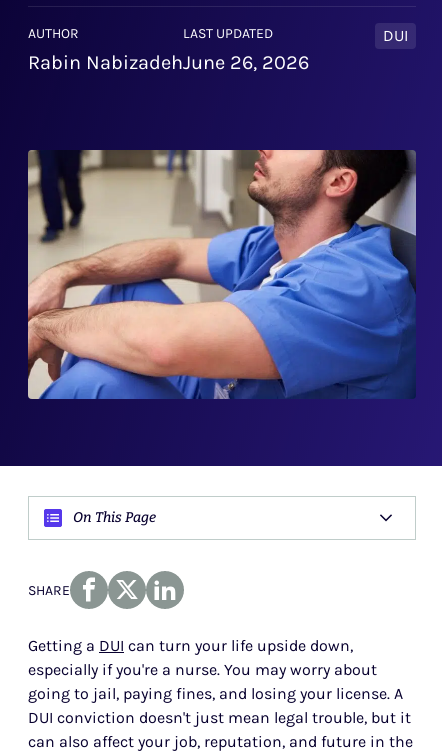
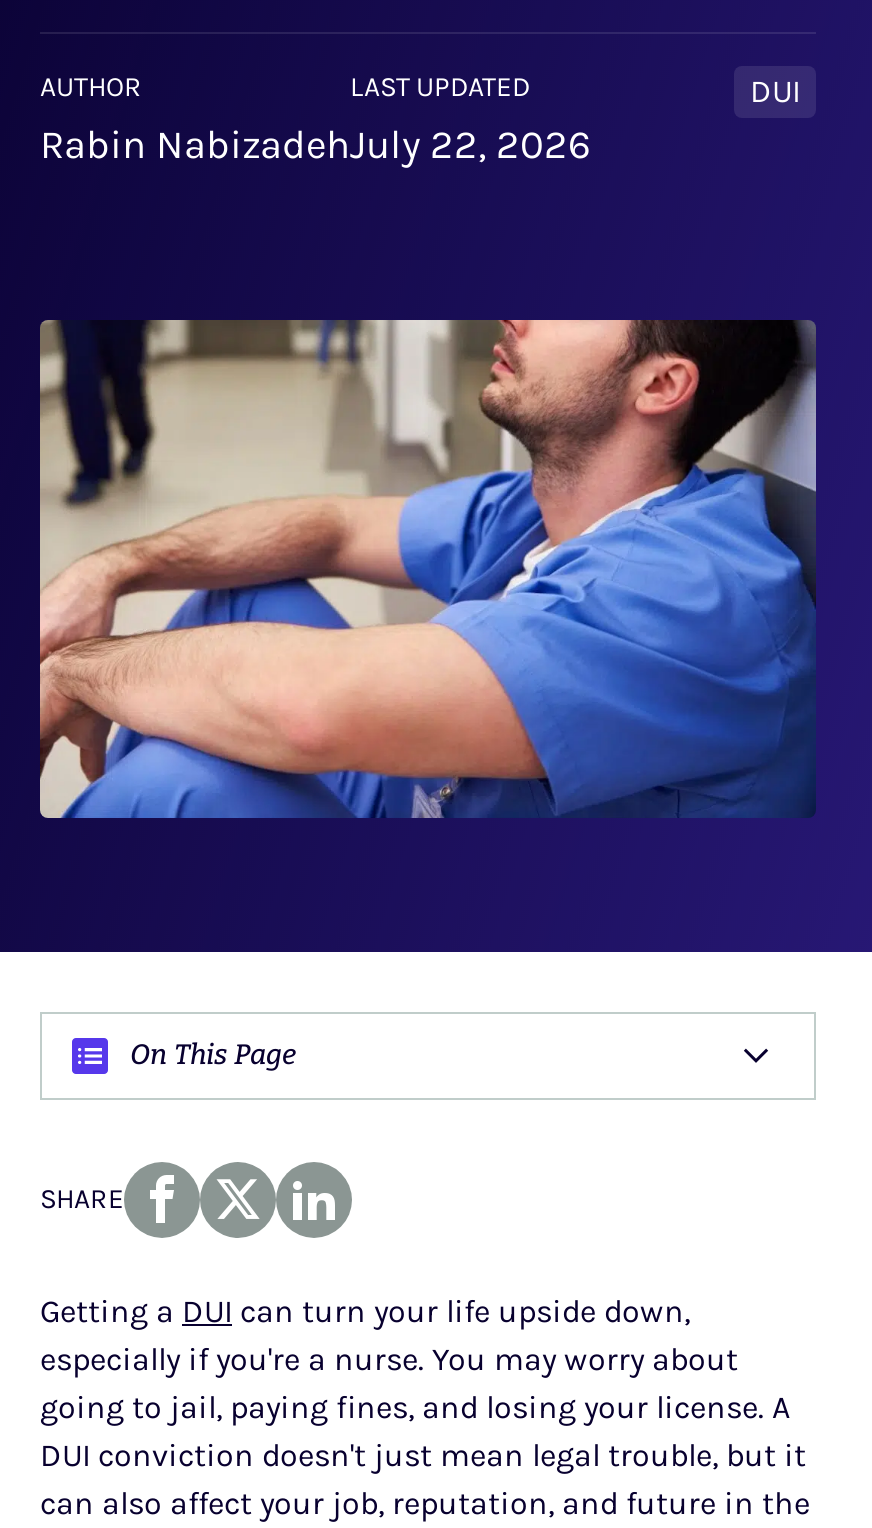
- Rabin Nabizadeh June 26, 2026
+ Rabin Nabizadeh July 22, 2026
